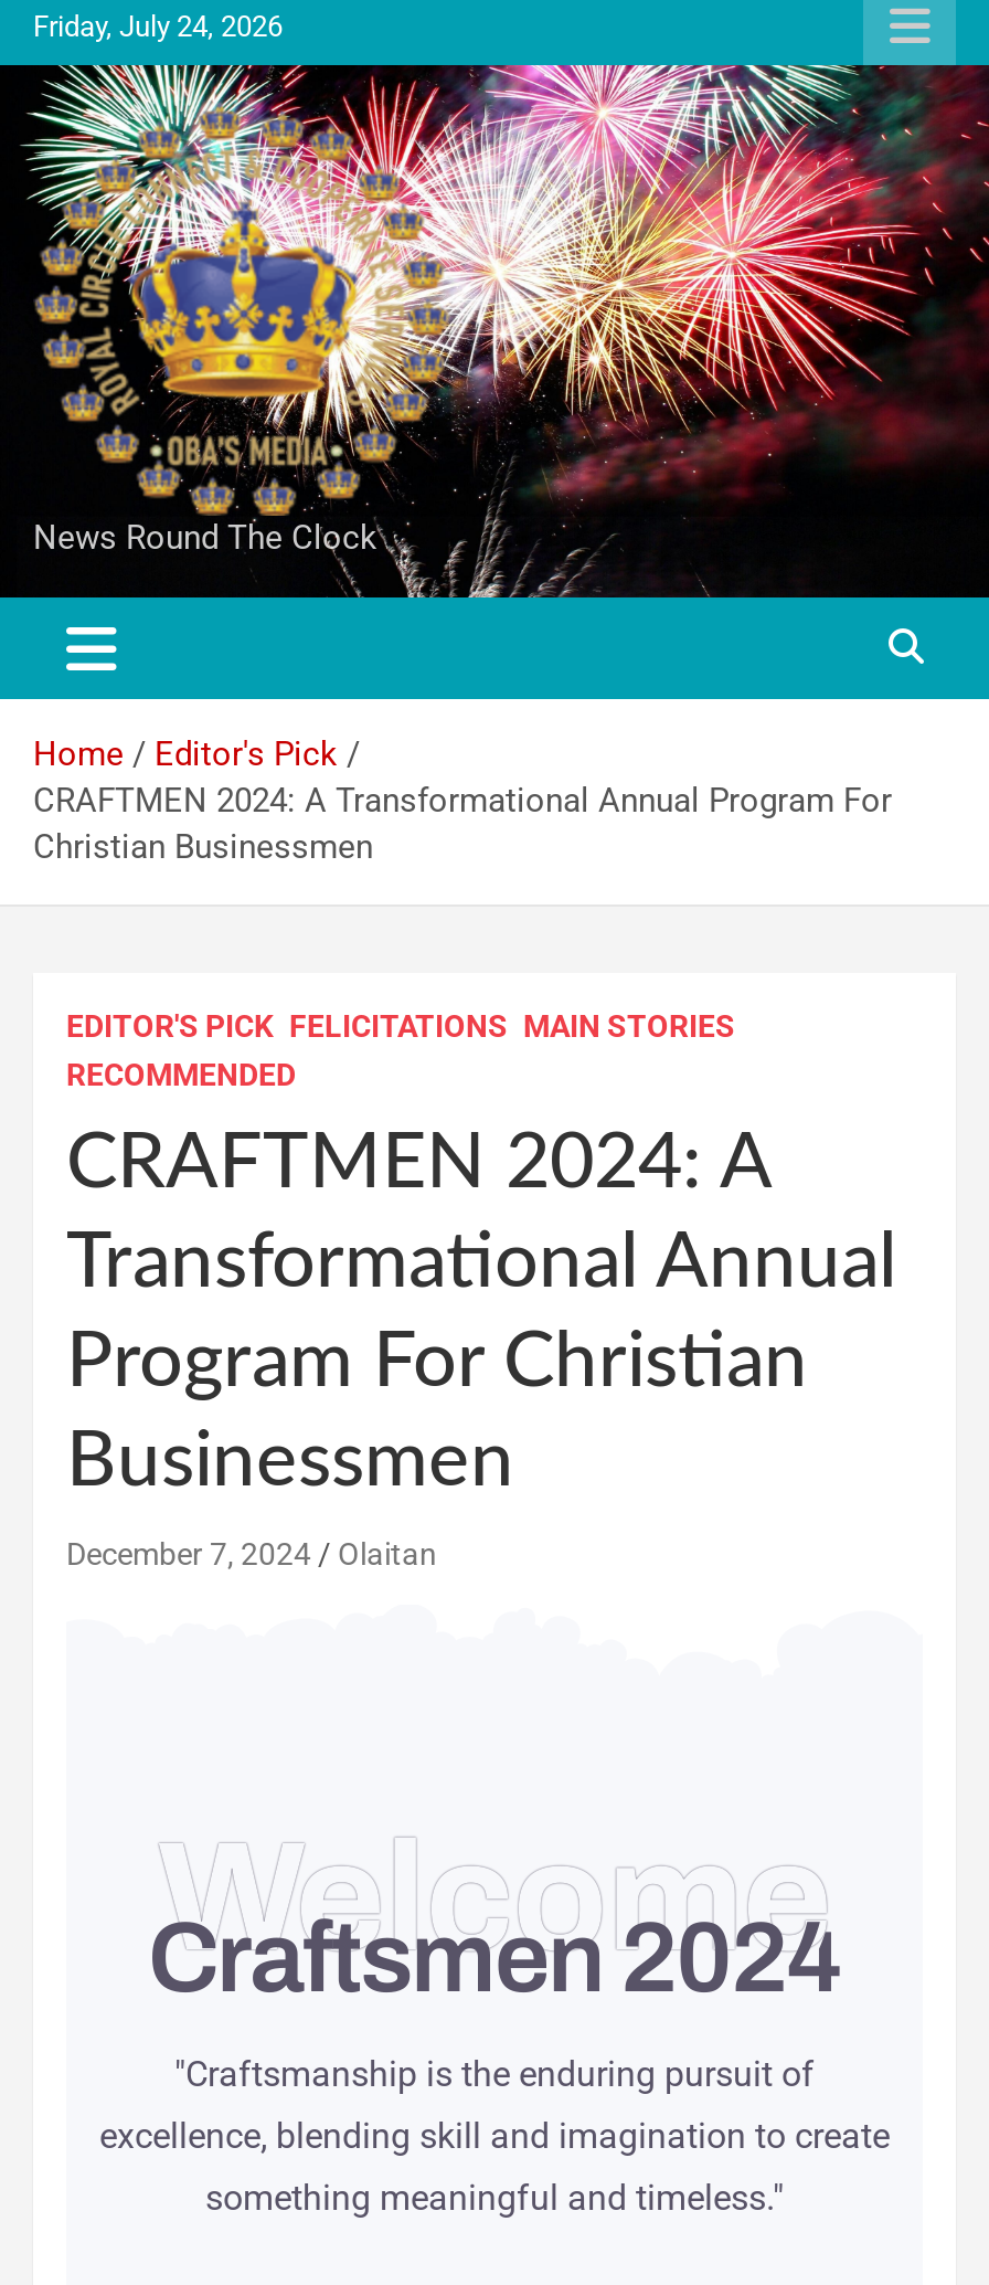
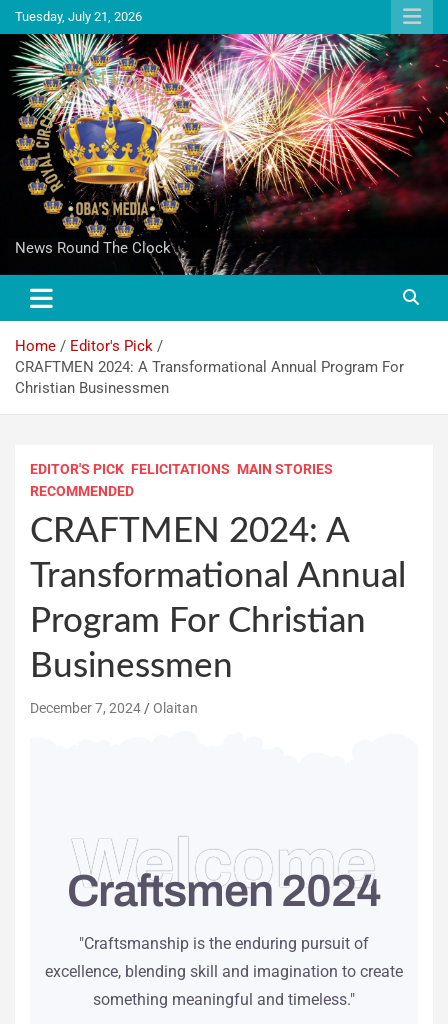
- Friday, July 24, 2026
+ Tuesday, July 21, 2026
